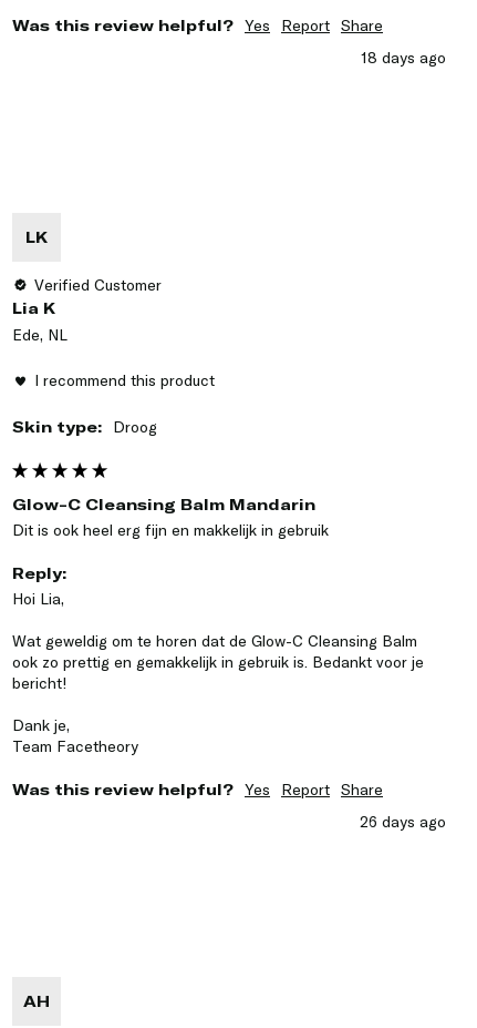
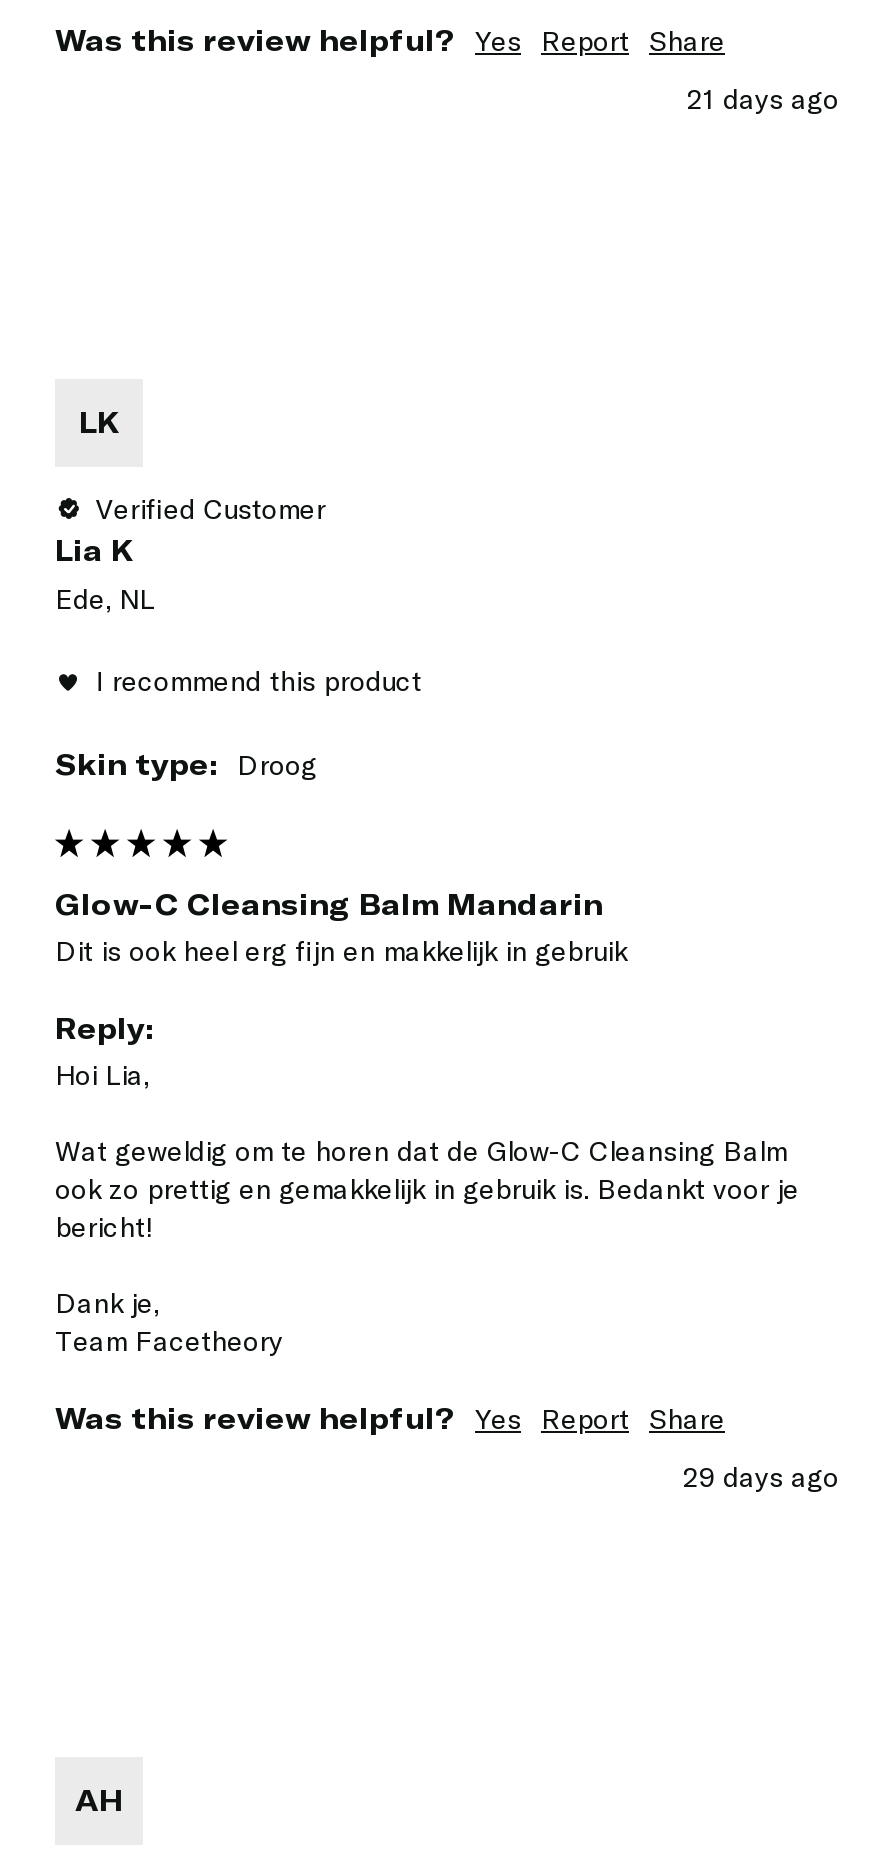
- 18 days ago
+ 21 days ago

- 26 days ago
+ 29 days ago
